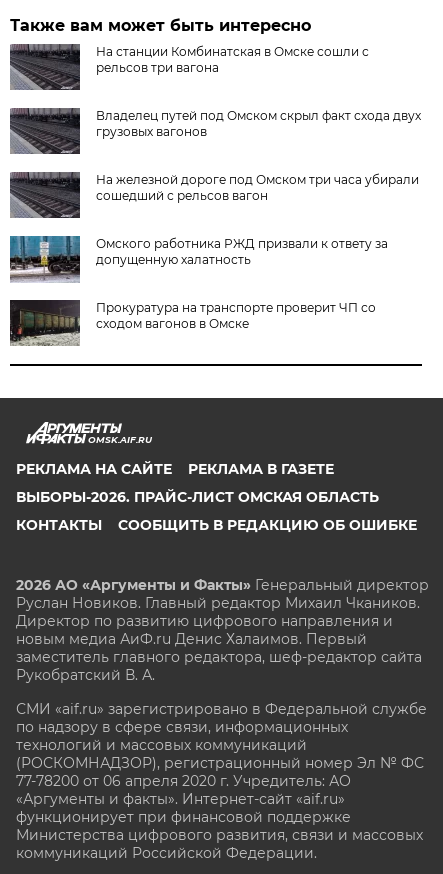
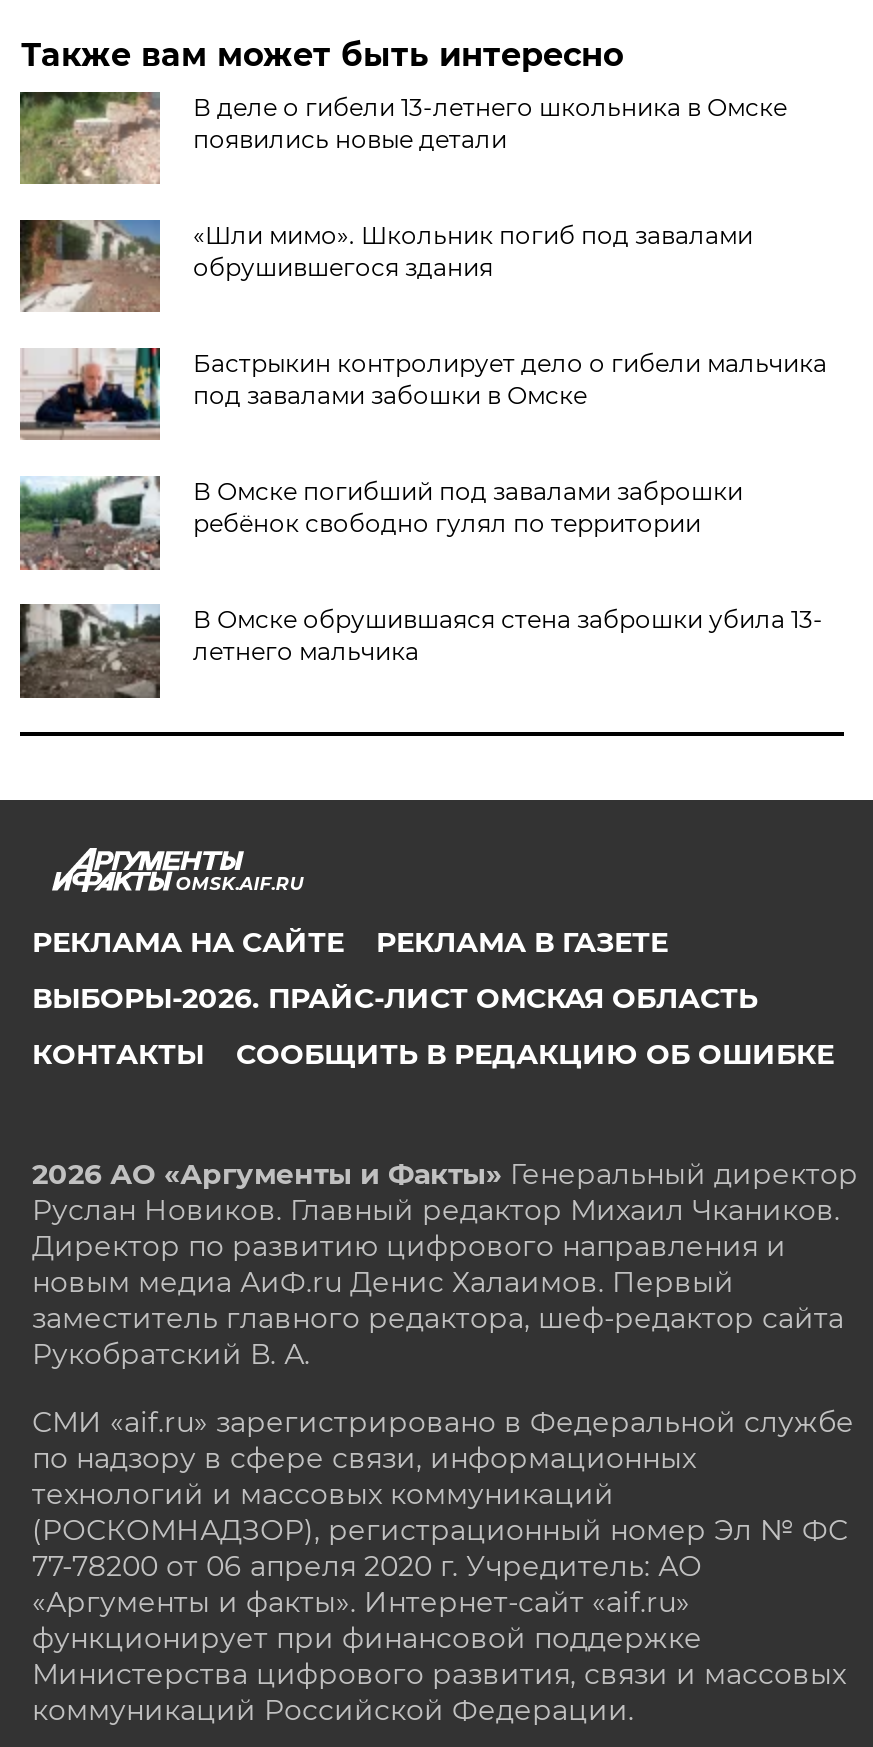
- [image]
- На станции Комбинатская в Омске сошли с
- рельсов три вагона
+ [image]
+ В деле о гибели 13‑летнего школьника в Омске
+ появились новые детали

- [image]
- Владелец путей под Омском скрыл факт схода двух
- грузовых вагонов
+ [image]
+ «Шли мимо». Школьник погиб под завалами
+ обрушившегося здания

- [image]
- На железной дороге под Омском три часа убирали
- сошедший с рельсов вагон
+ [image]
+ Бастрыкин контролирует дело о гибели мальчика
+ под завалами забошки в Омске

- [image]
- Омского работника РЖД призвали к ответу за
- допущенную халатность
+ [image]
+ В Омске погибший под завалами заброшки
+ ребёнок свободно гулял по территории

- [image]
- Прокуратура на транспорте проверит ЧП со
- сходом вагонов в Омске
+ [image]
+ В Омске обрушившаяся стена заброшки убила 13-
+ летнего мальчика
